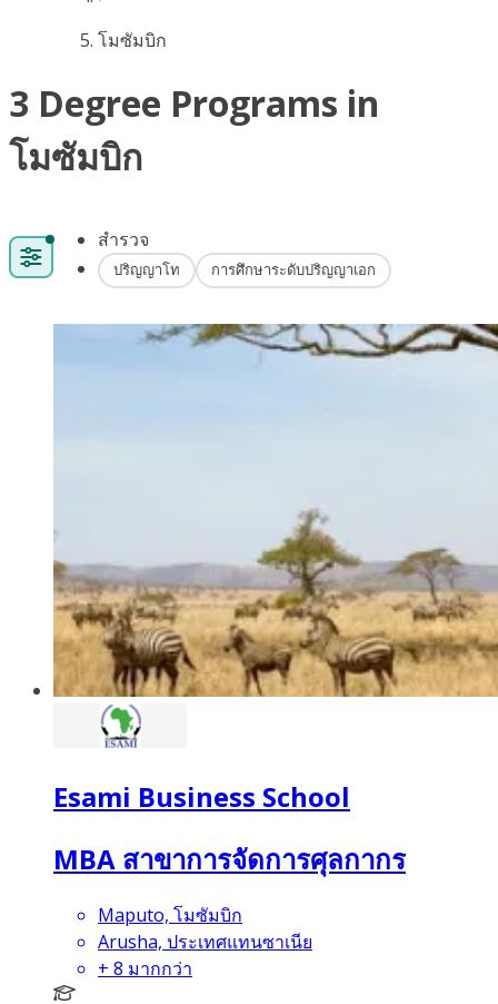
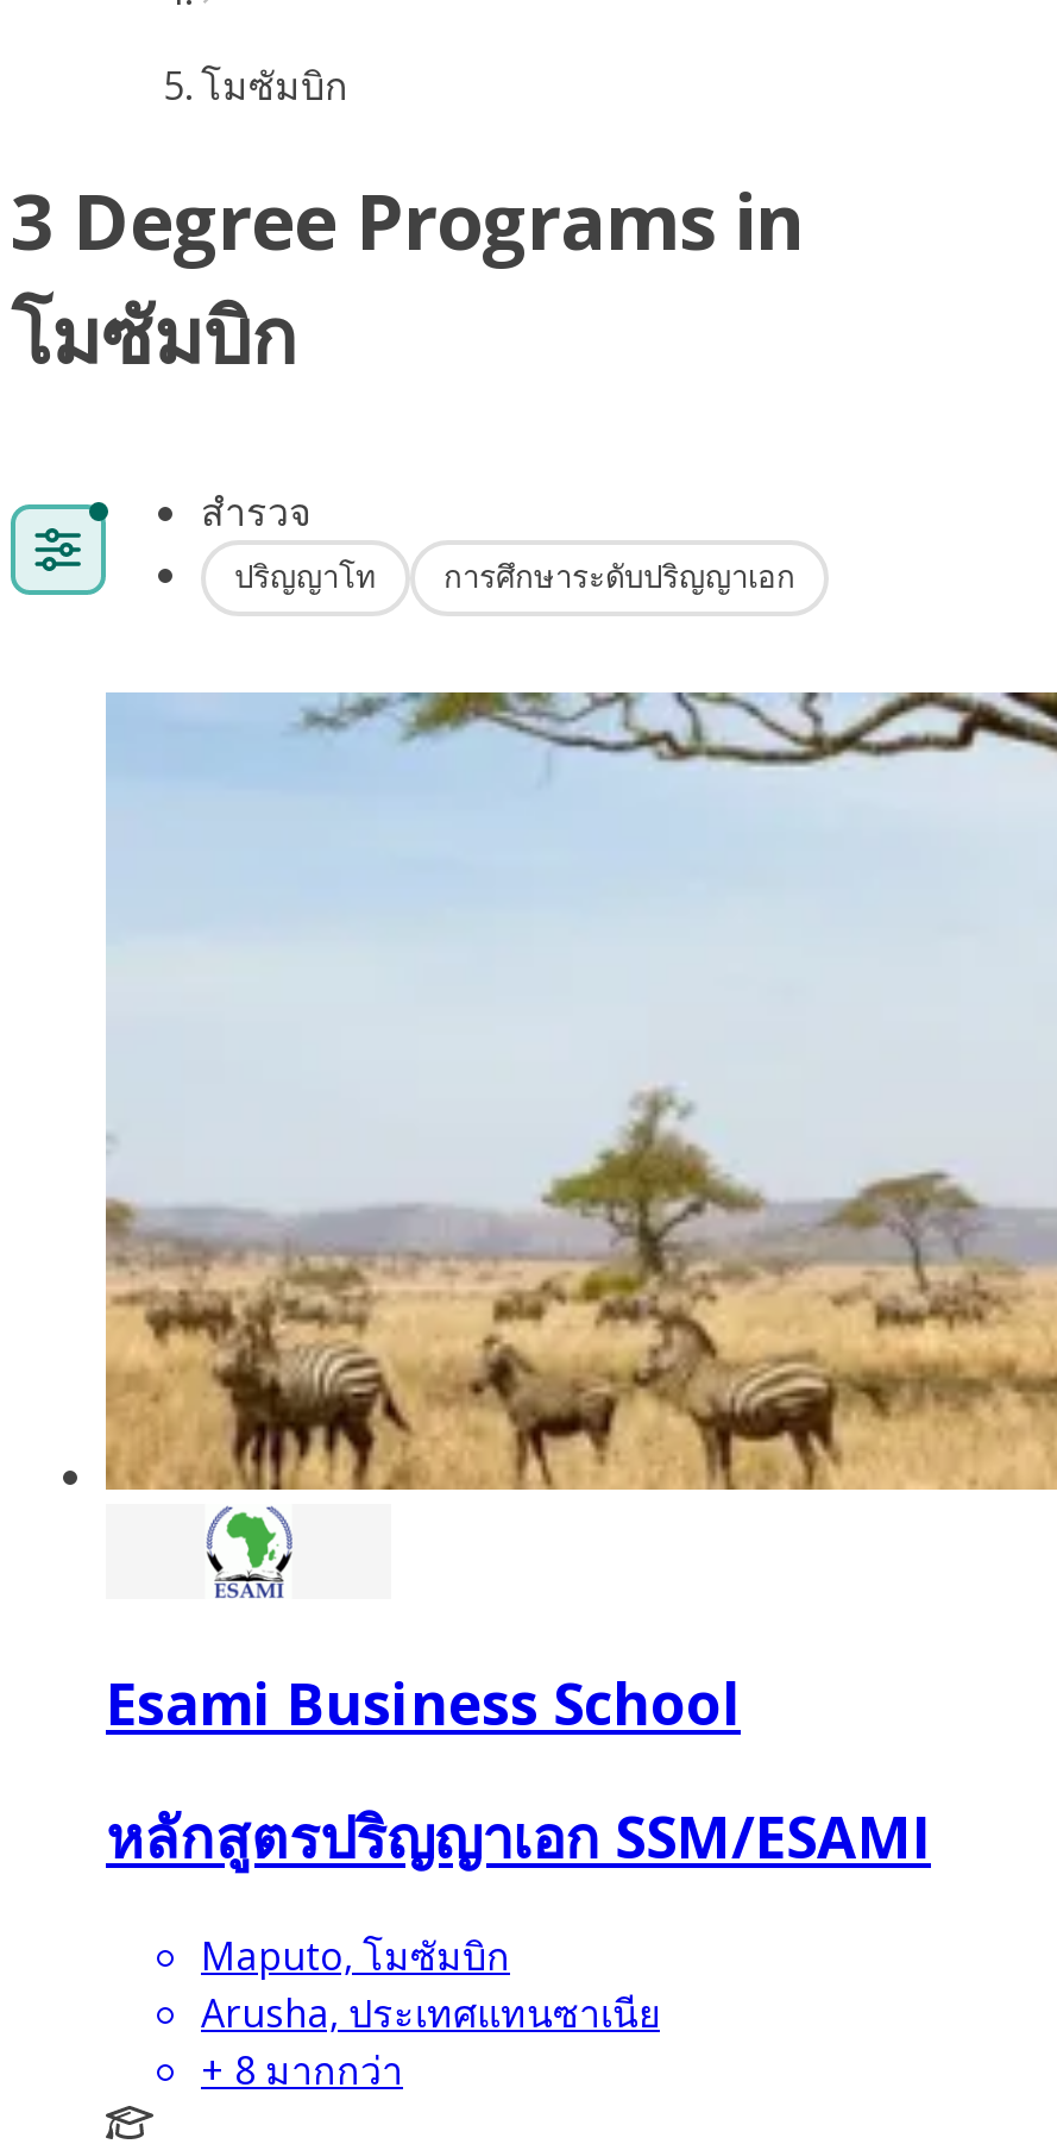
- MBA สาขาการจัดการศุลกากร
+ หลักสูตรปริญญาเอก SSM/ESAMI
